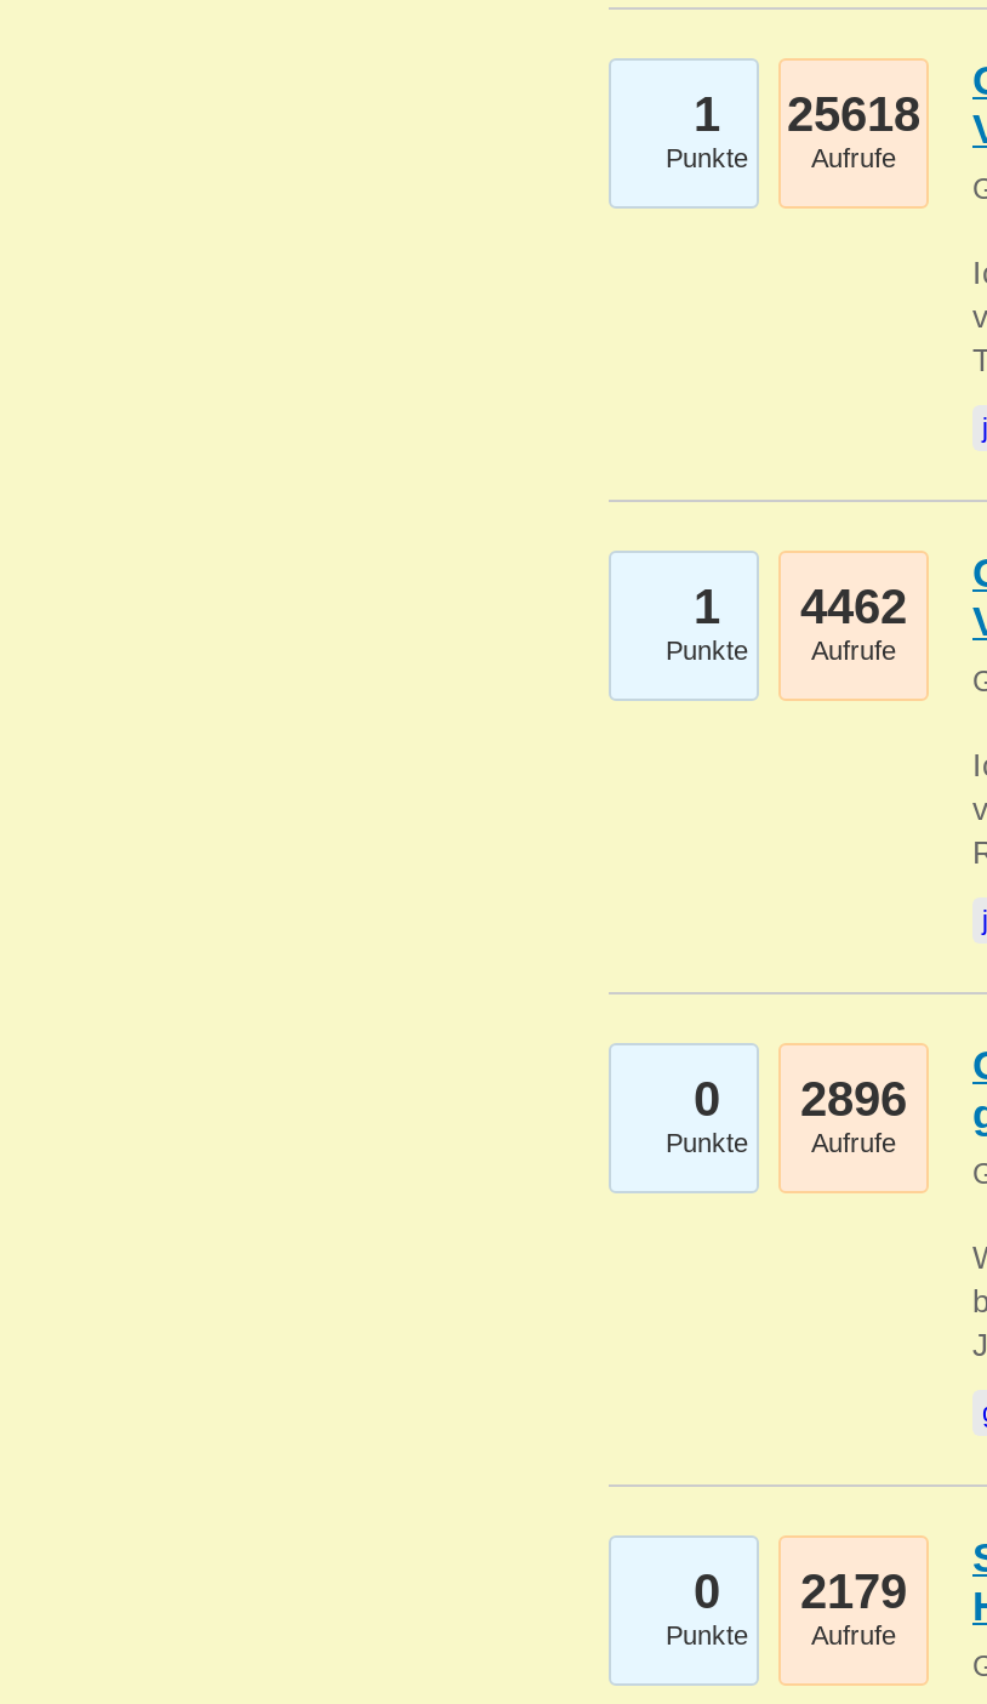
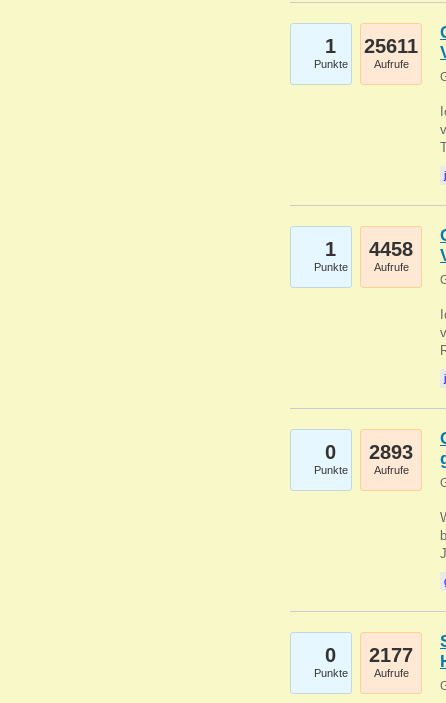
- 25618
+ 25611

- 4462
+ 4458

- 2896
+ 2893

- 2179
+ 2177
